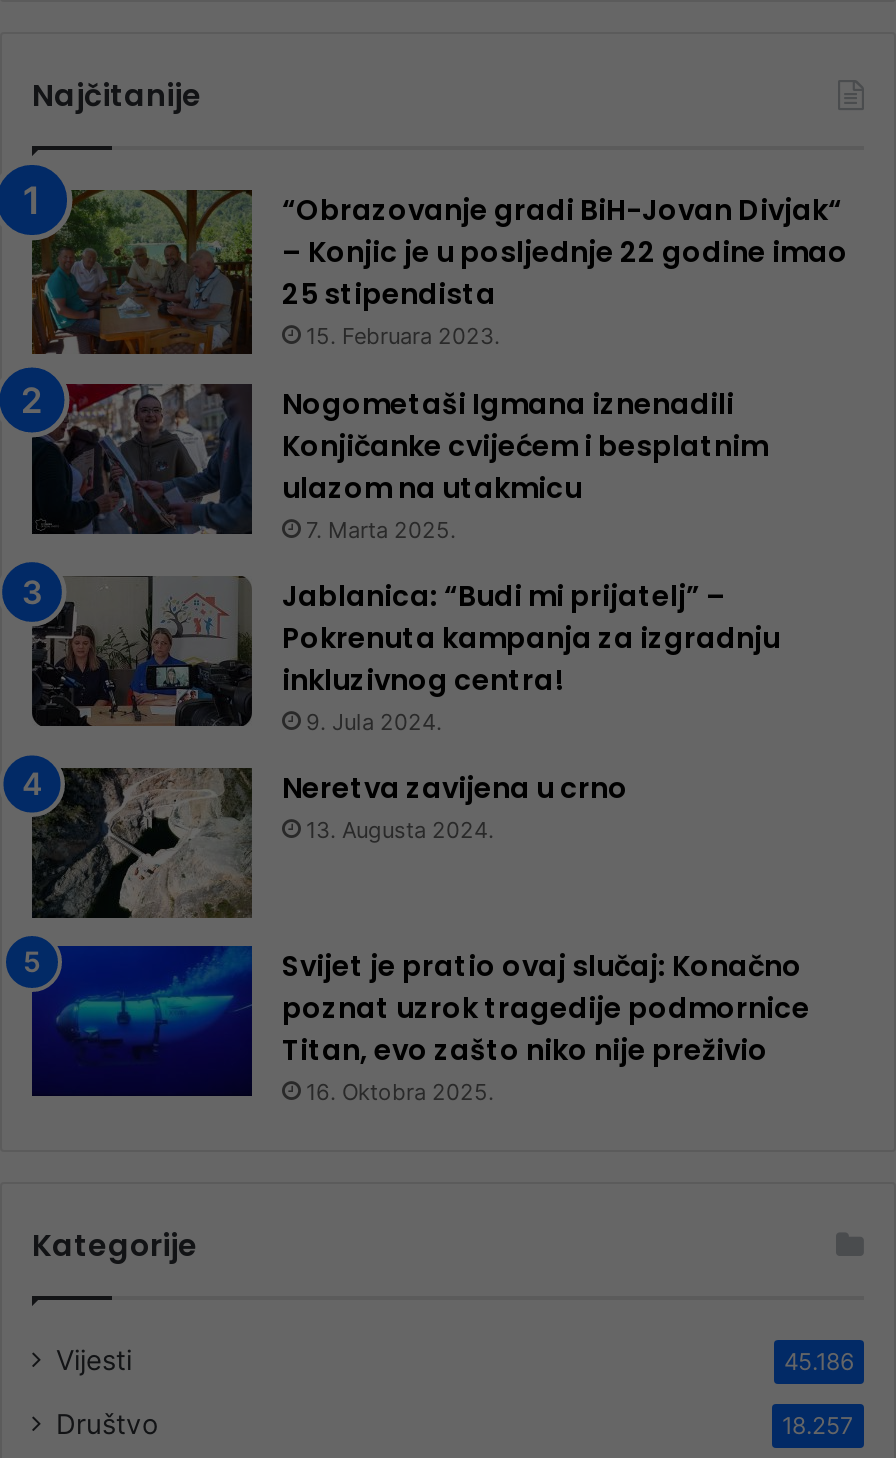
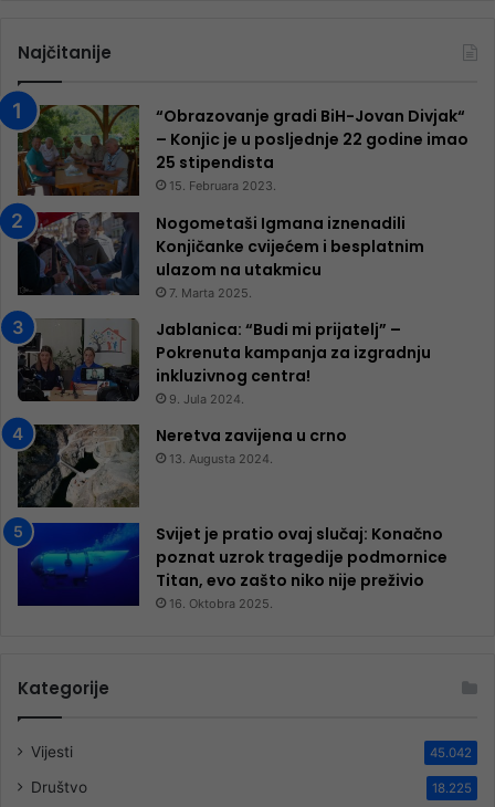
- 45.186
+ 45.042

- 18.257
+ 18.225
